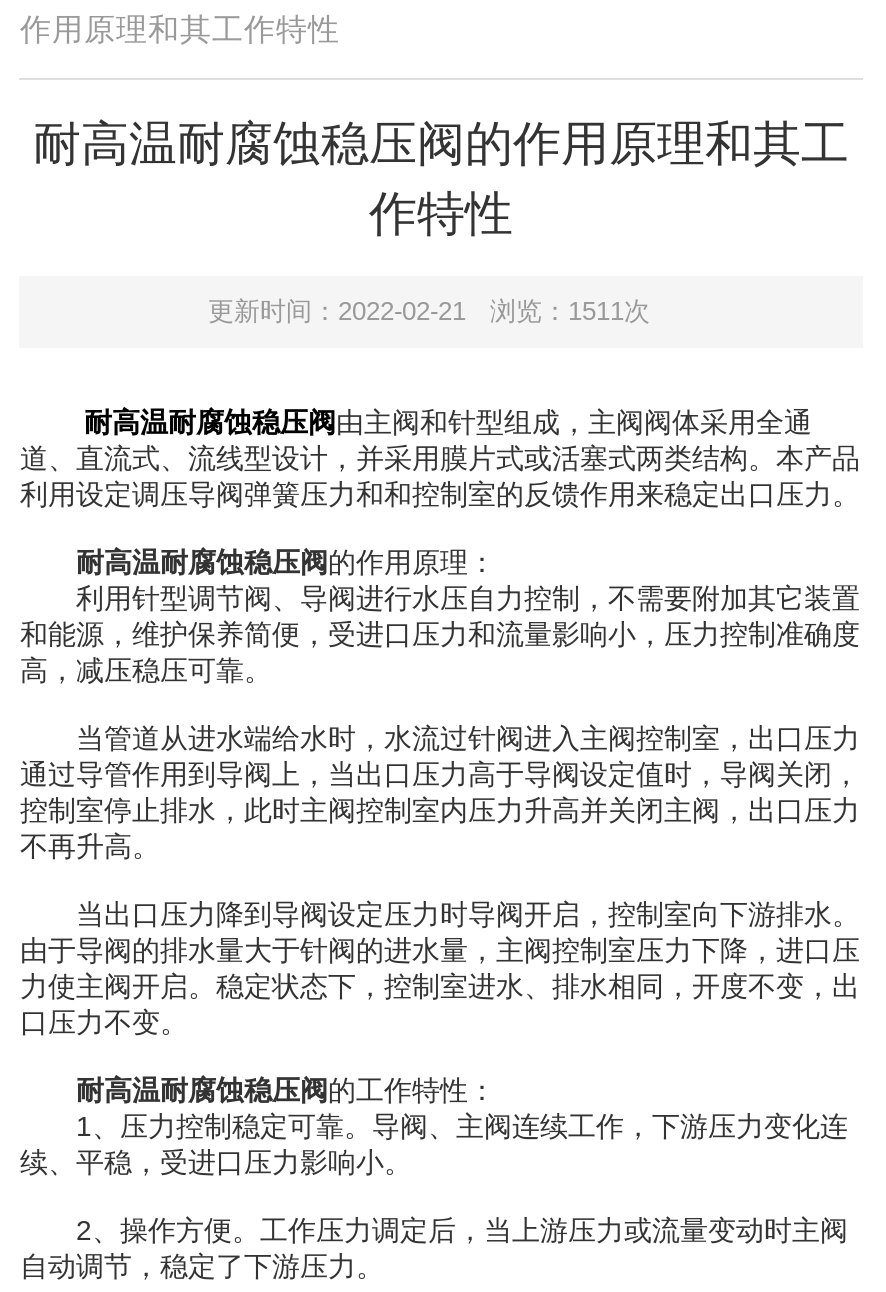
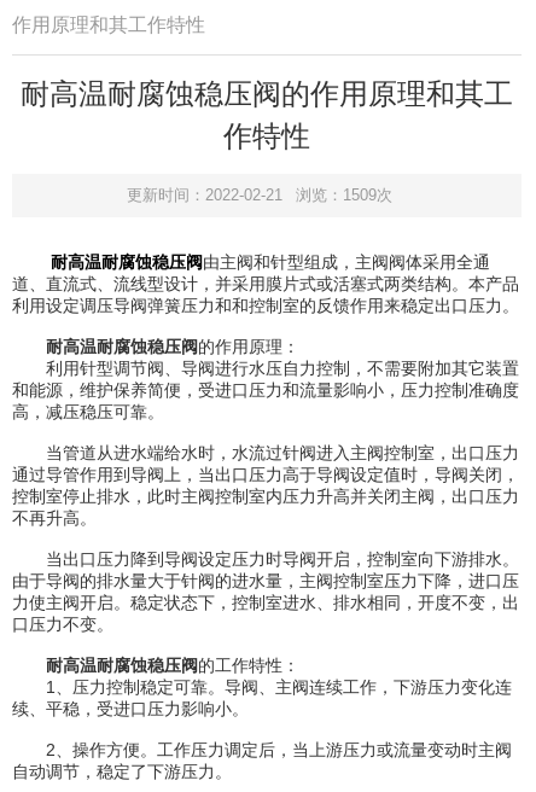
- 更新时间：2022-02-21 浏览：1511次
+ 更新时间：2022-02-21 浏览：1509次
